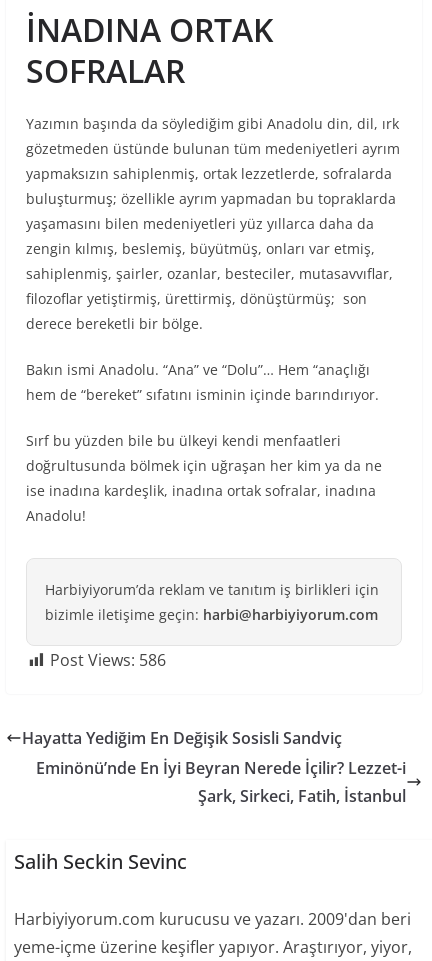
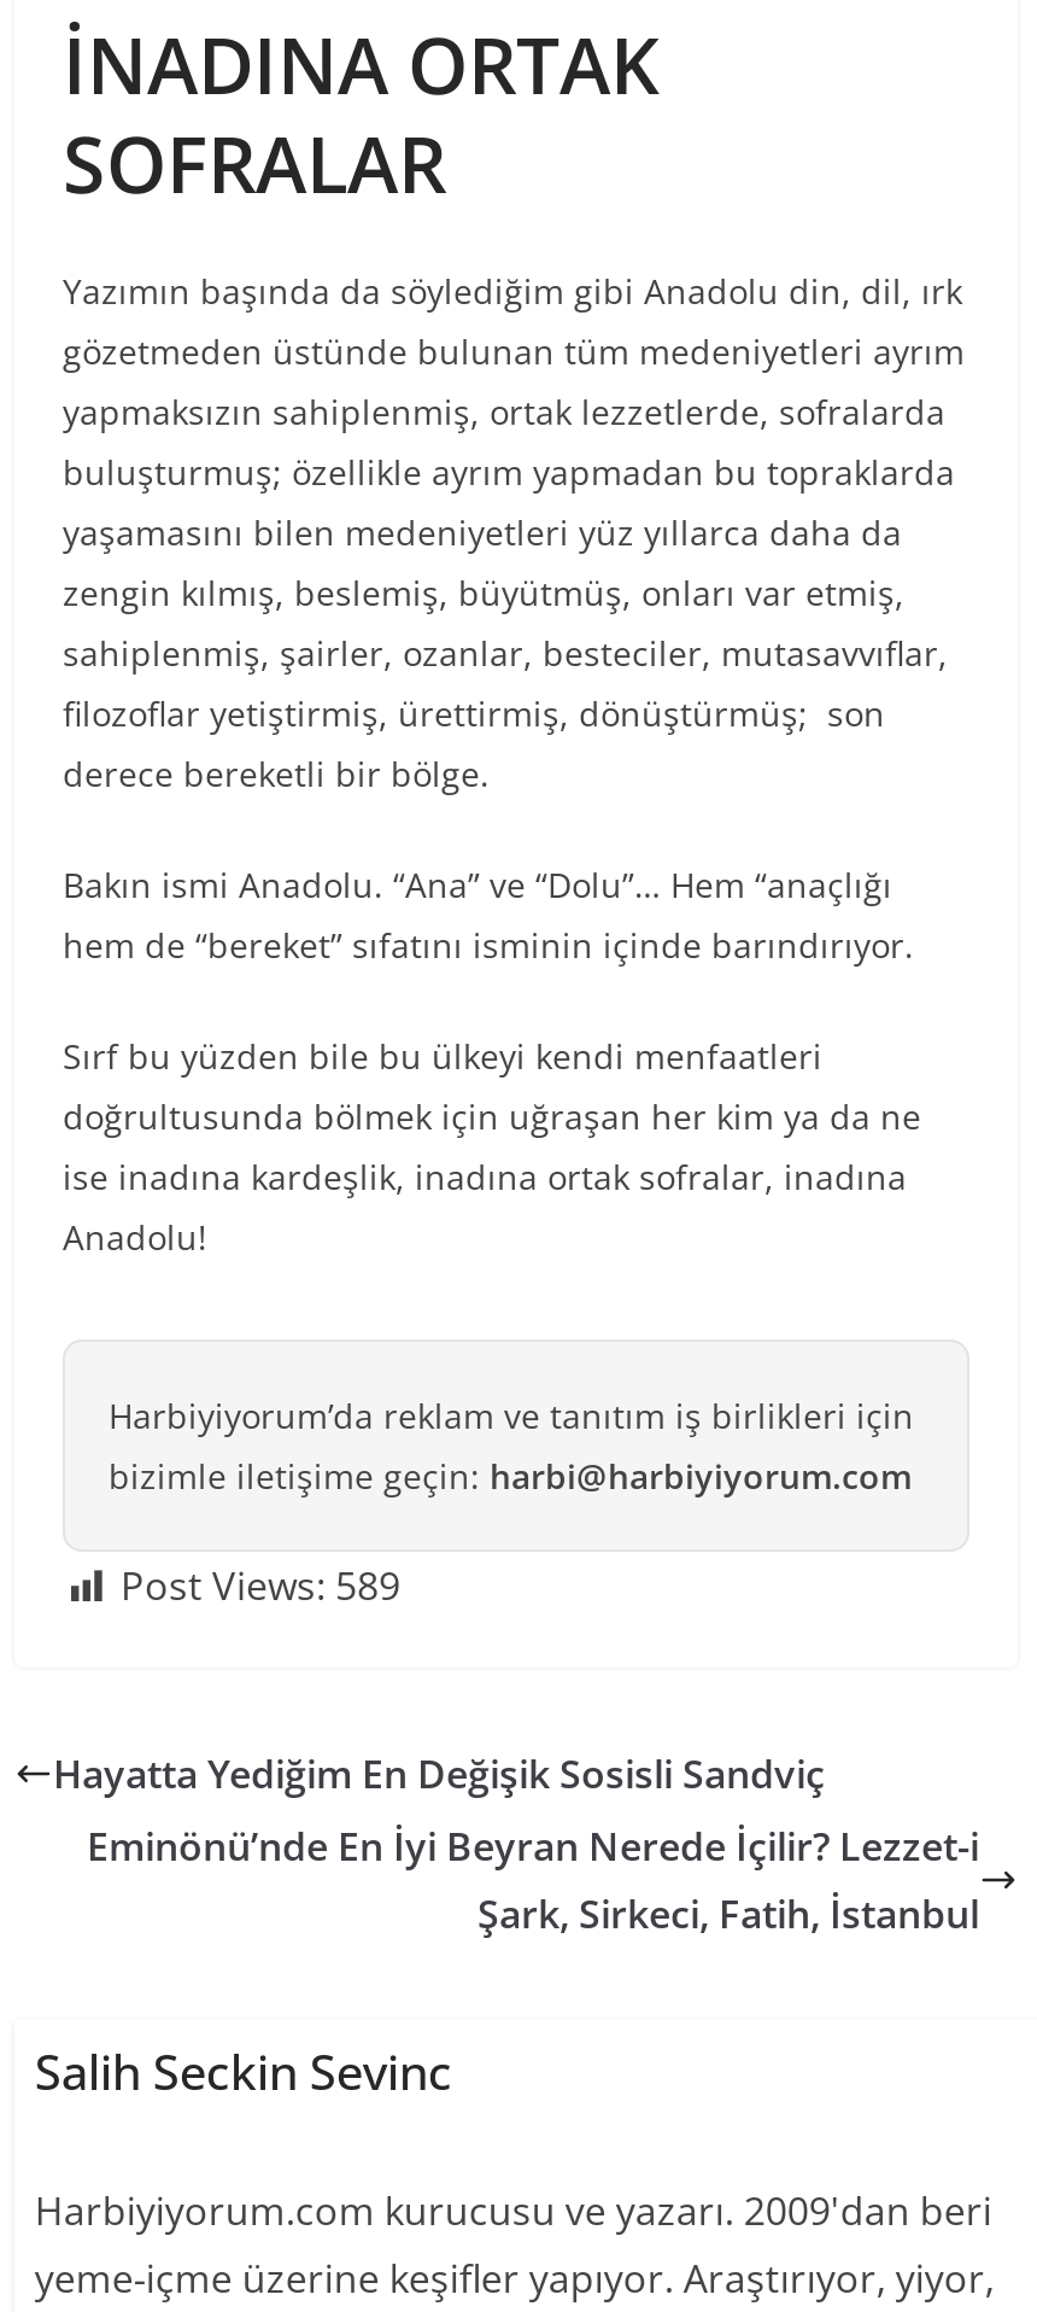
- Post Views: 586
+ Post Views: 589
